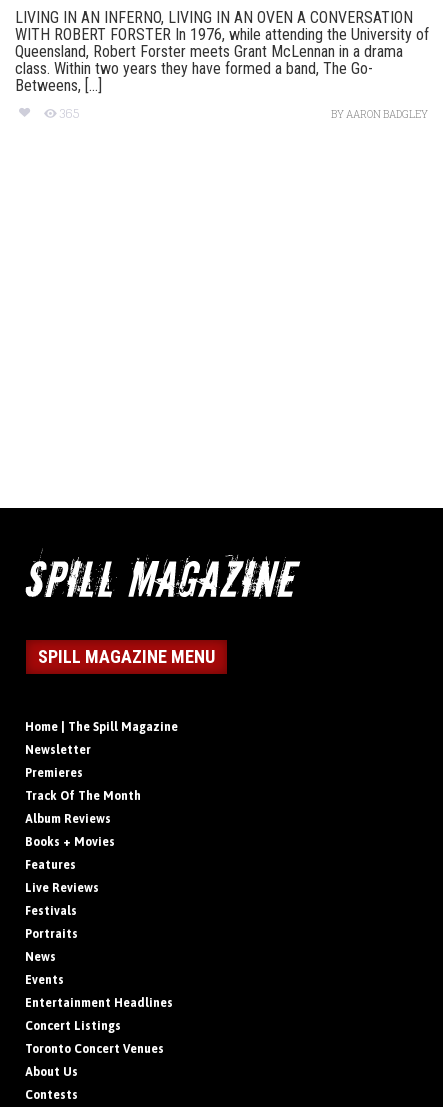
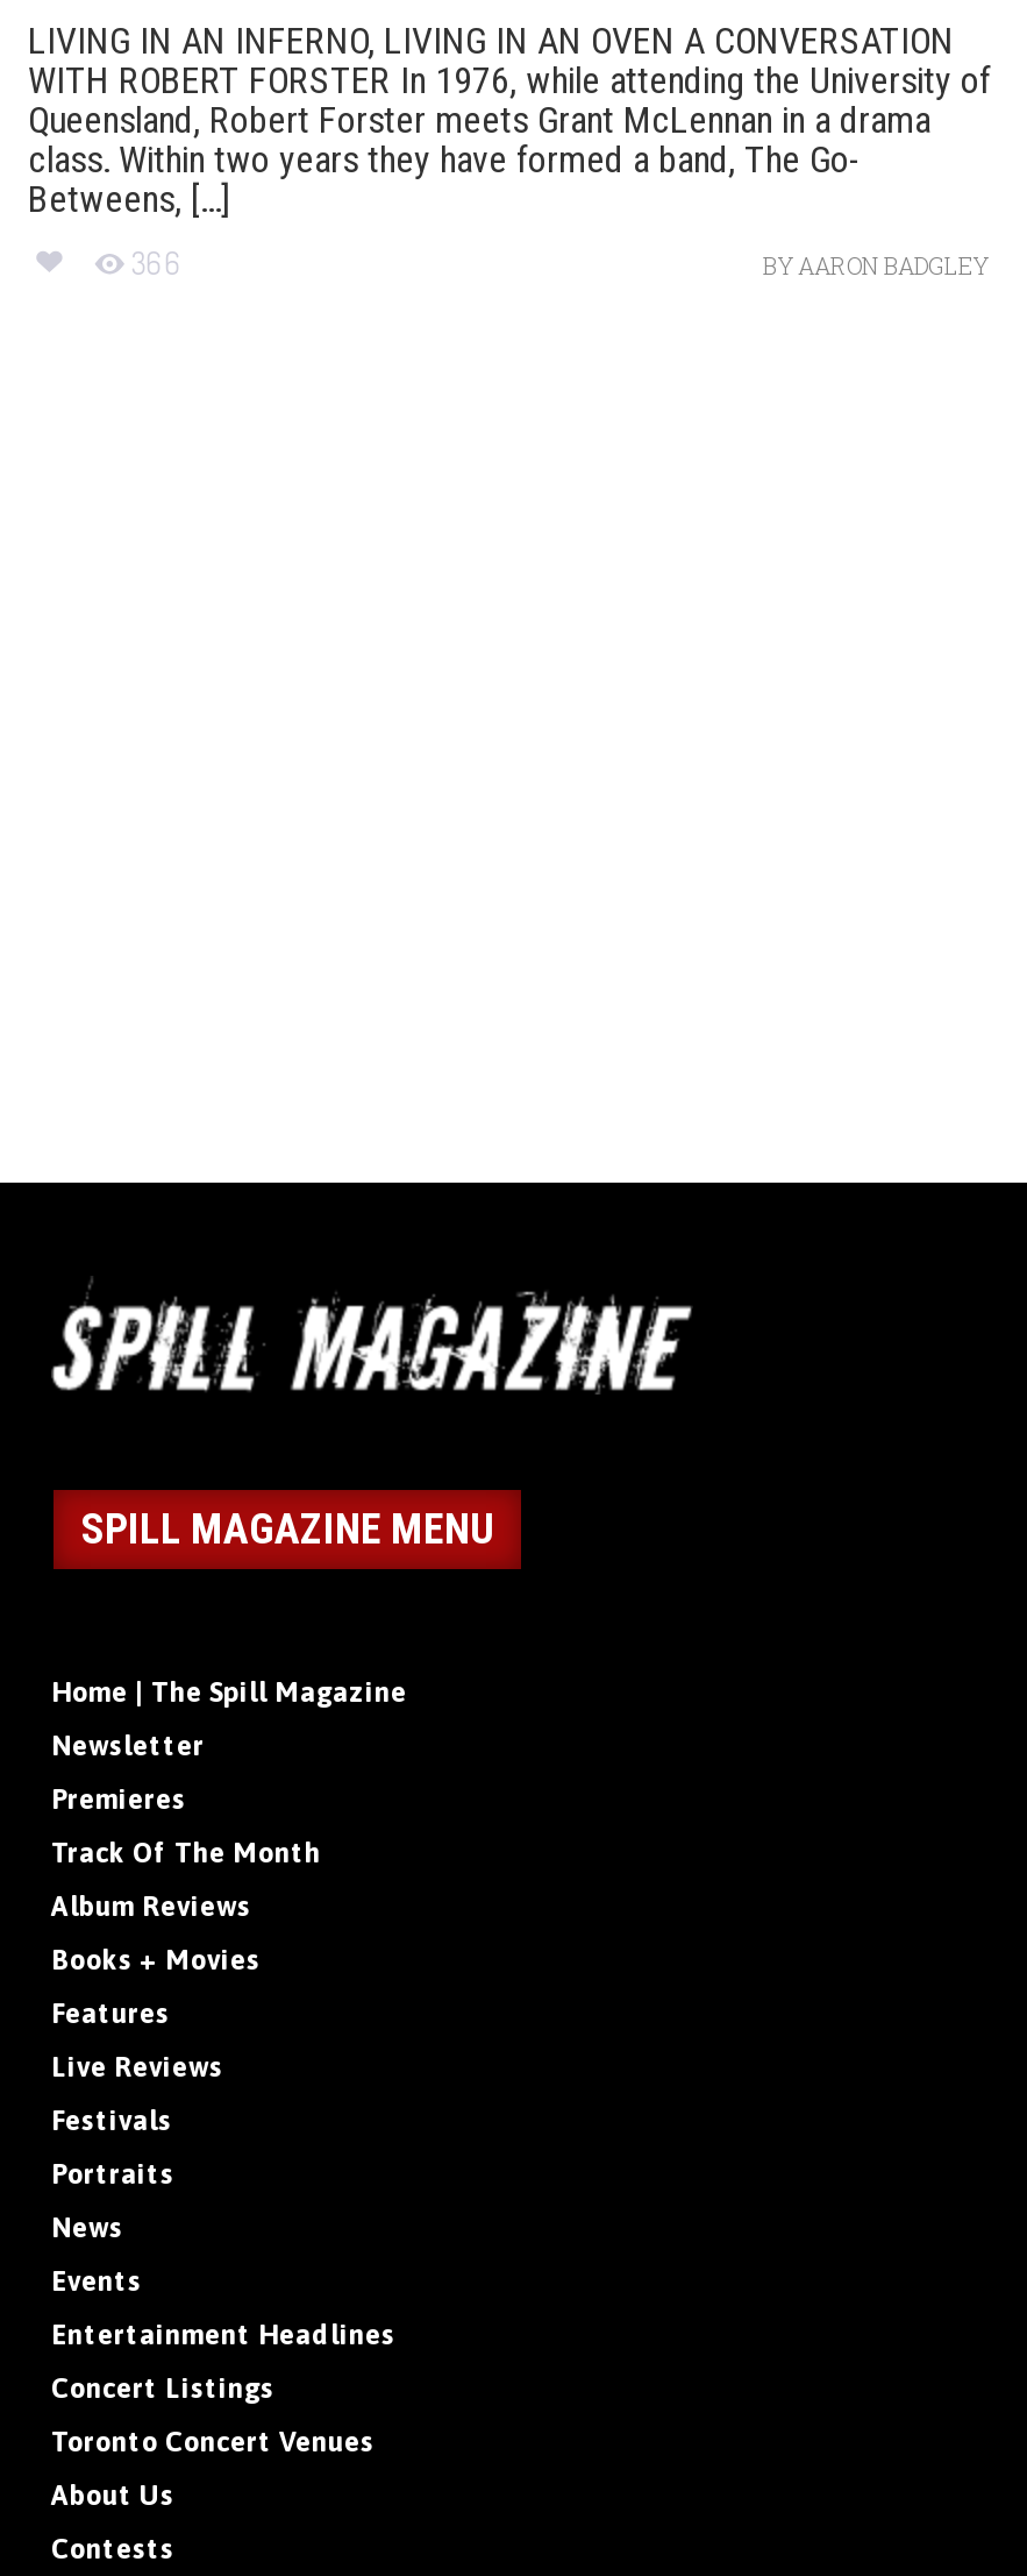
- 365
+ 366
